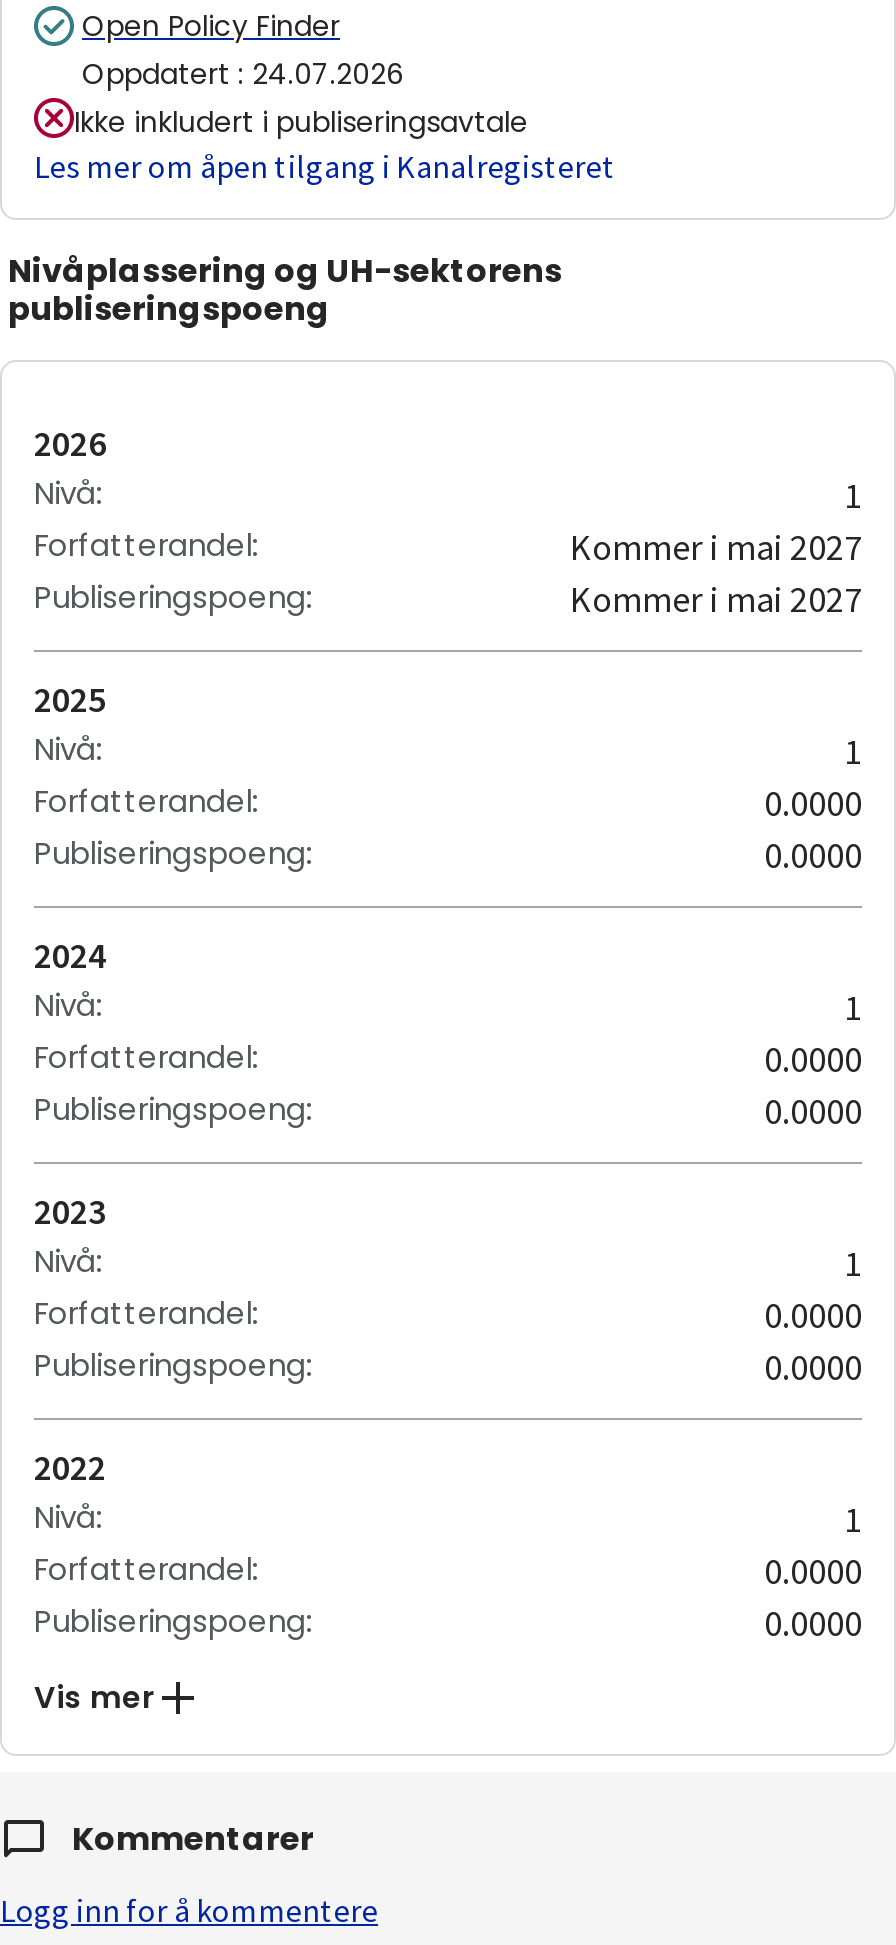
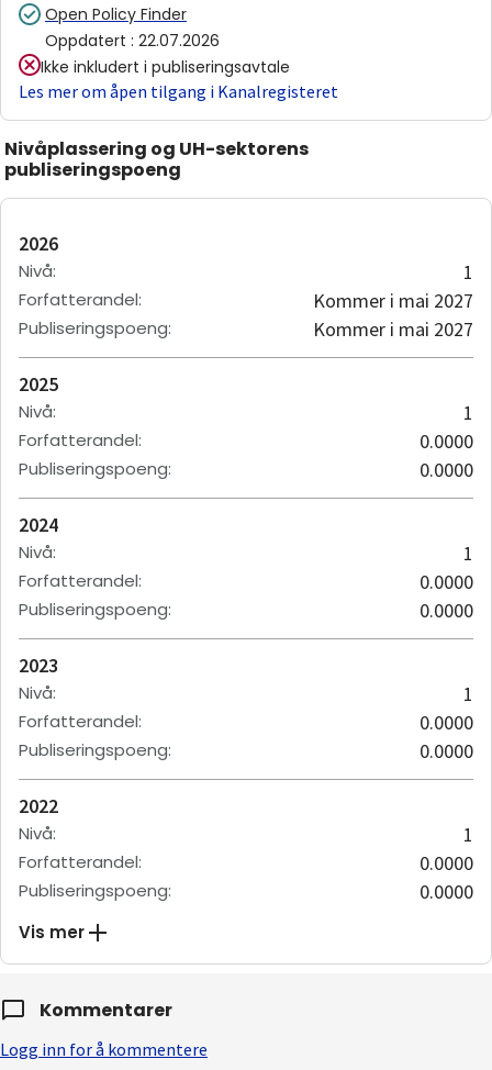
- Oppdatert: 24.07.2026
+ Oppdatert: 22.07.2026
